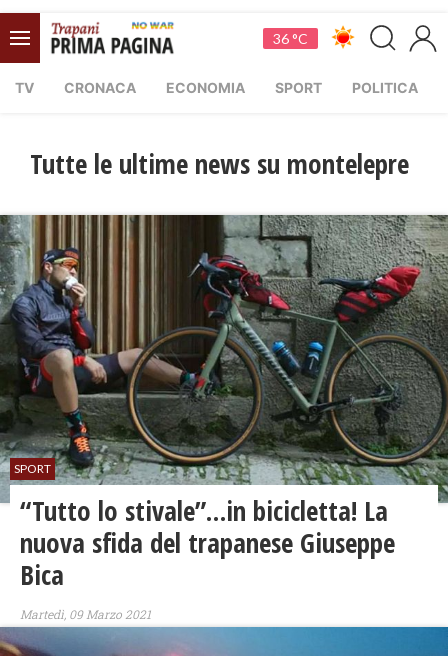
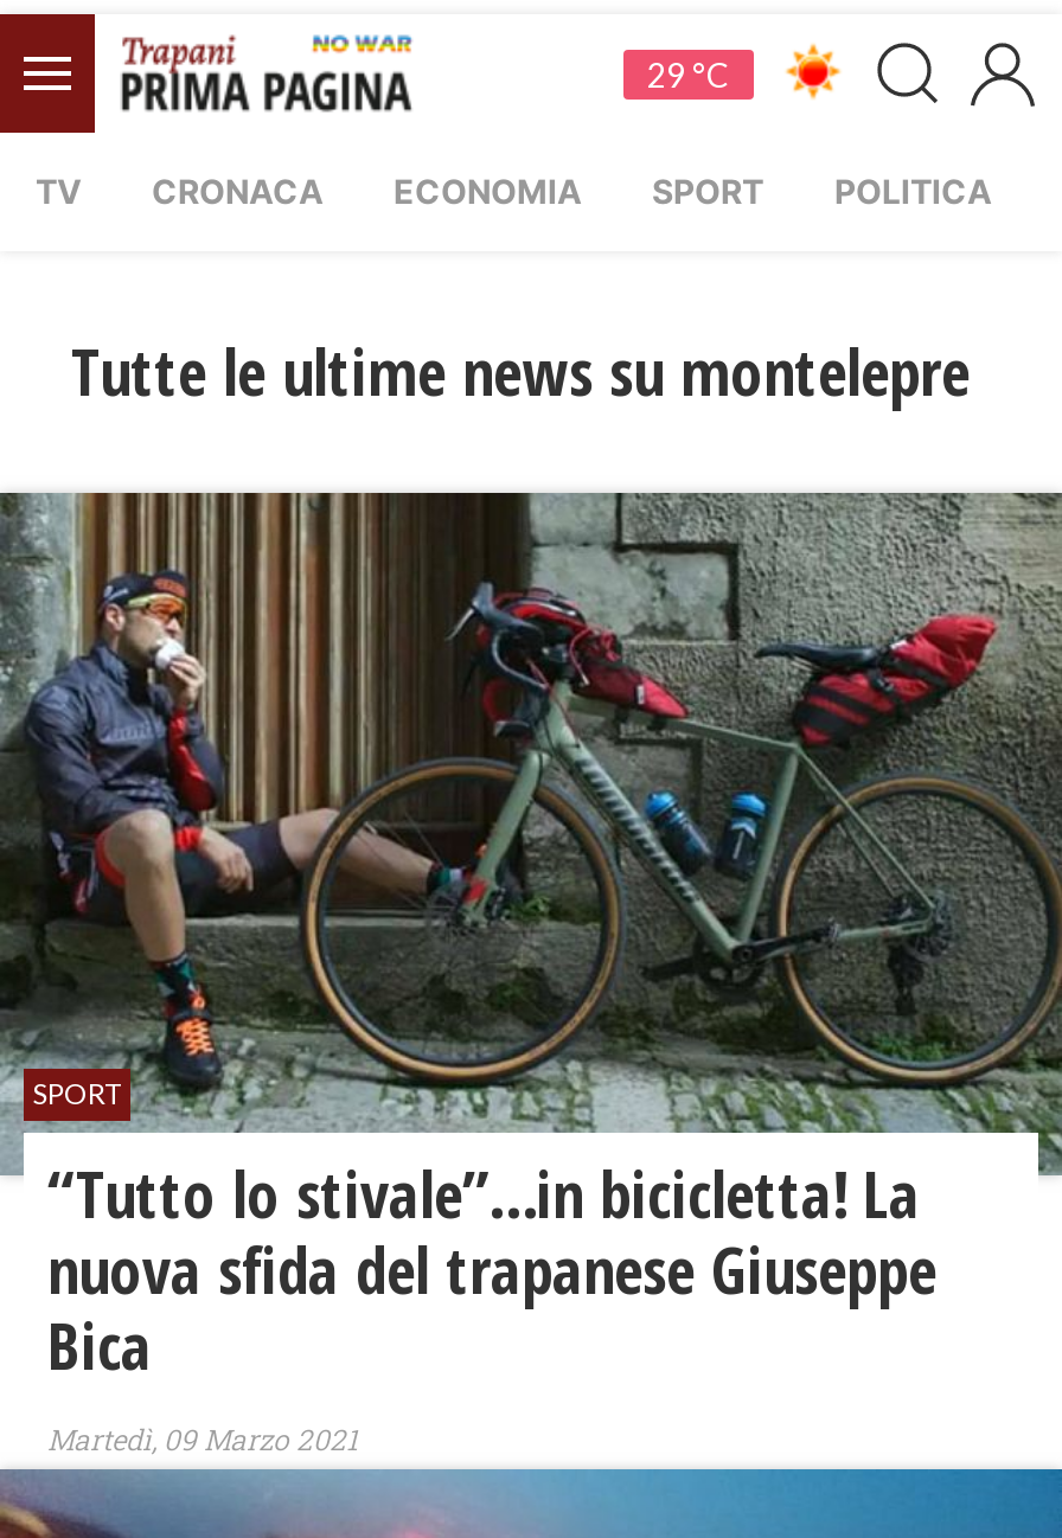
- 36 °C
+ 29 °C
